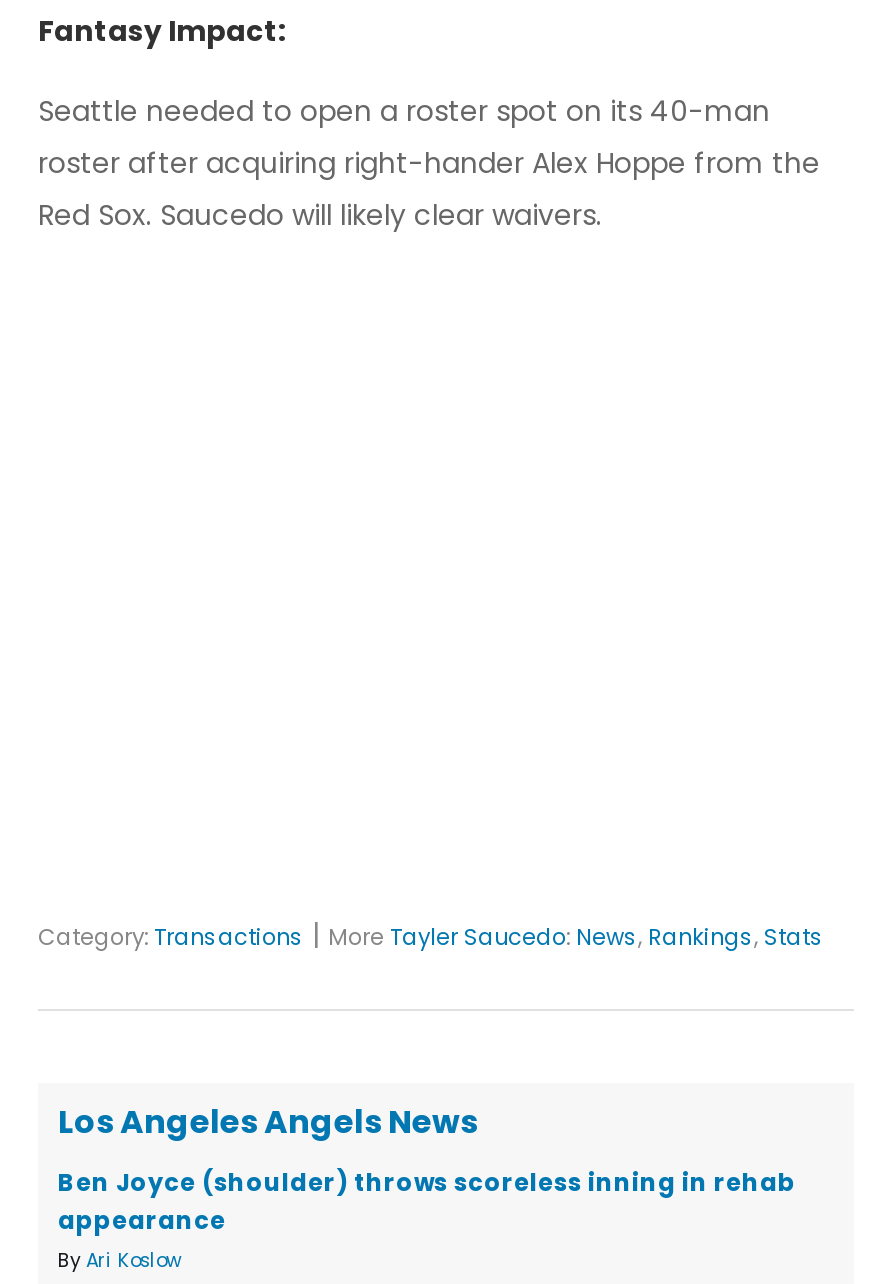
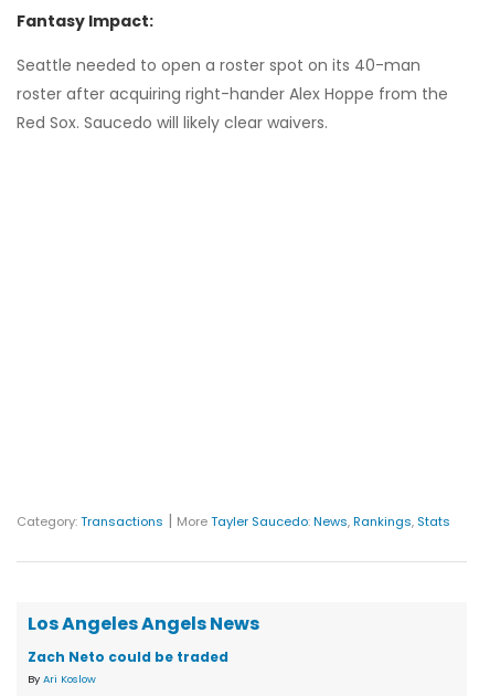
- Ben Joyce (shoulder) throws scoreless inning in rehab
- appearance
+ Zach Neto could be traded
